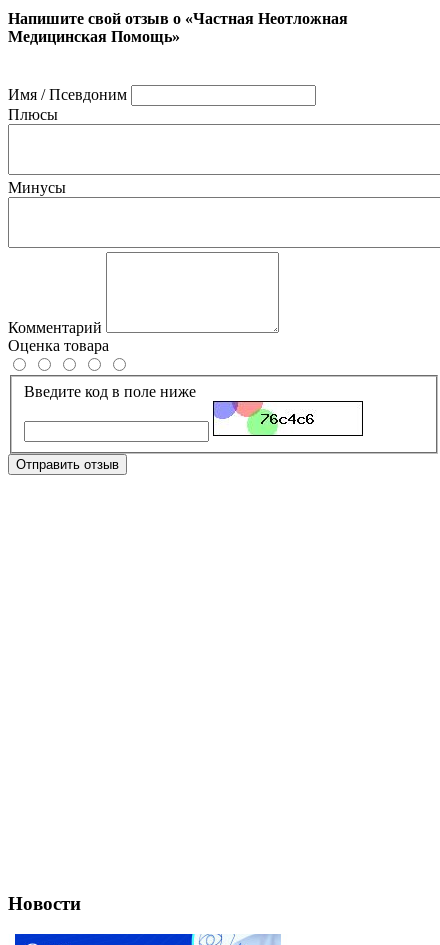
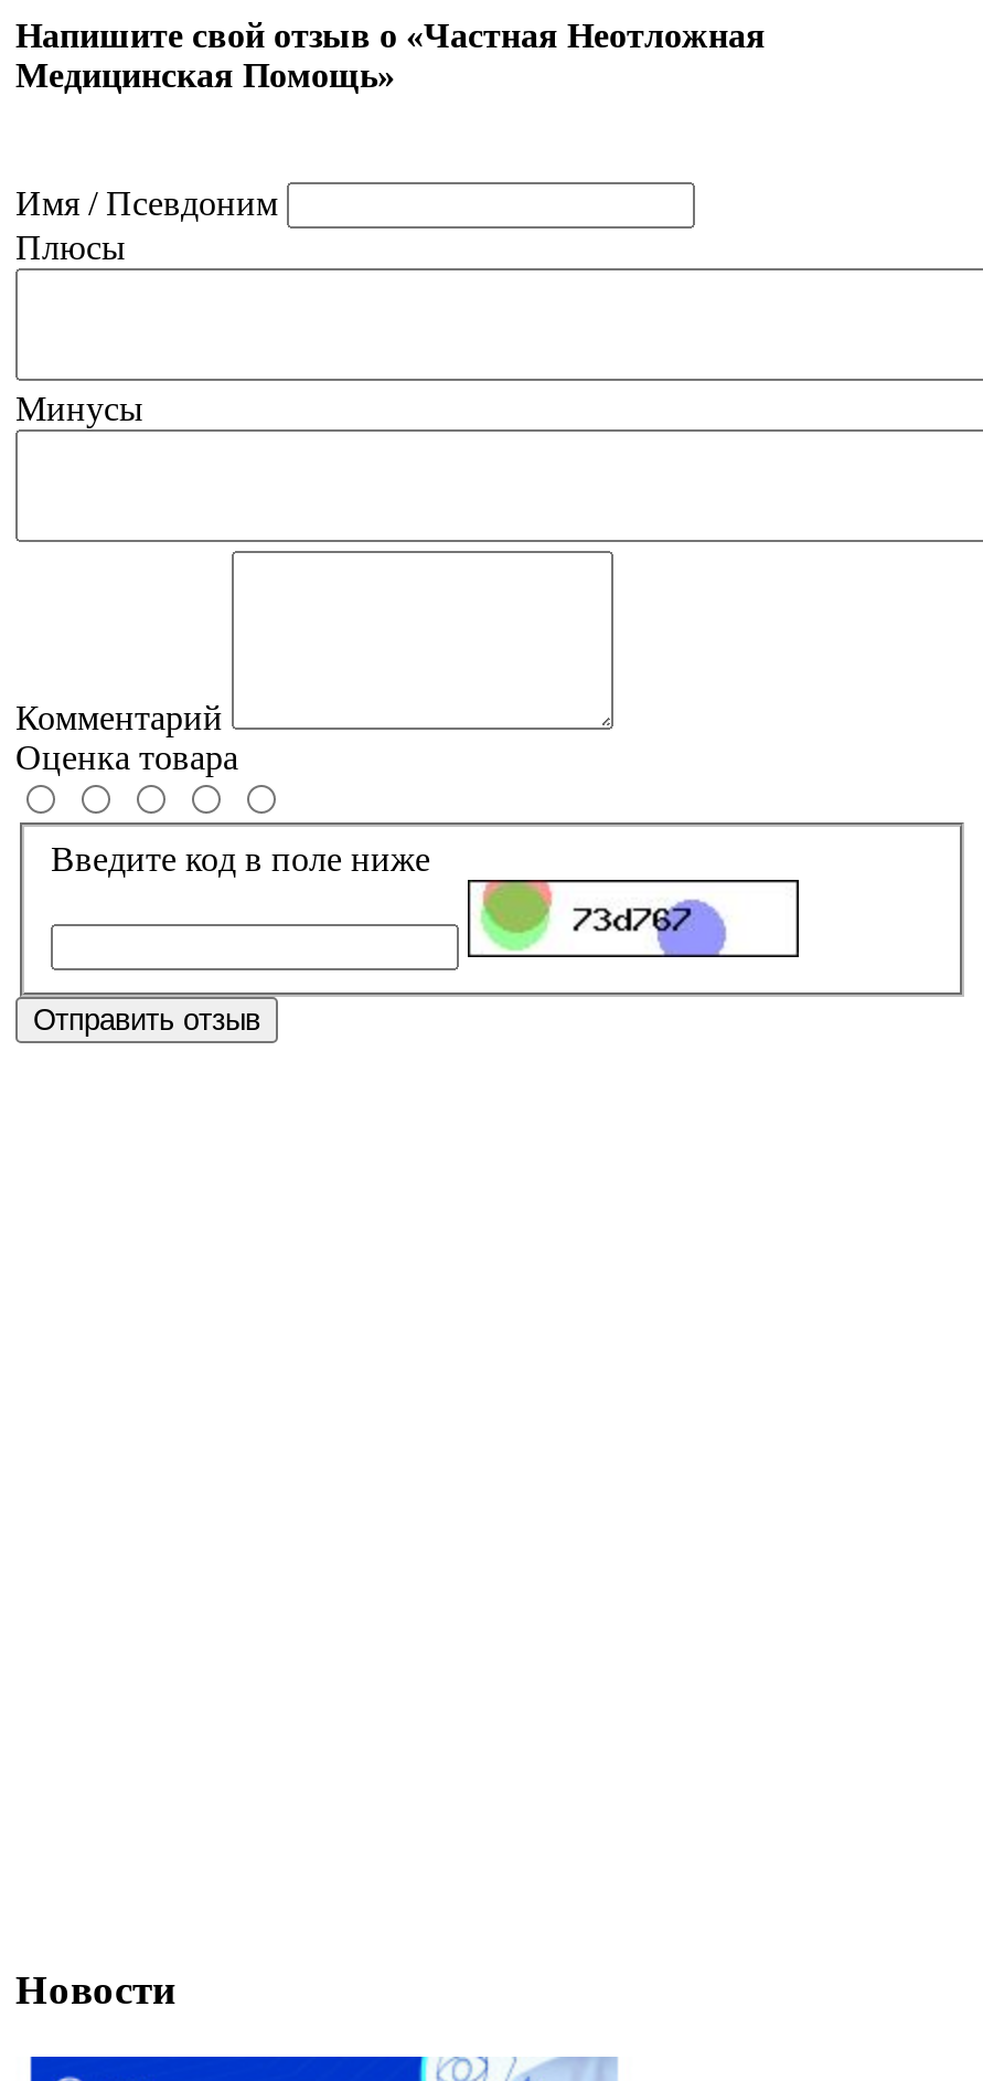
- [image]
+ [image]
